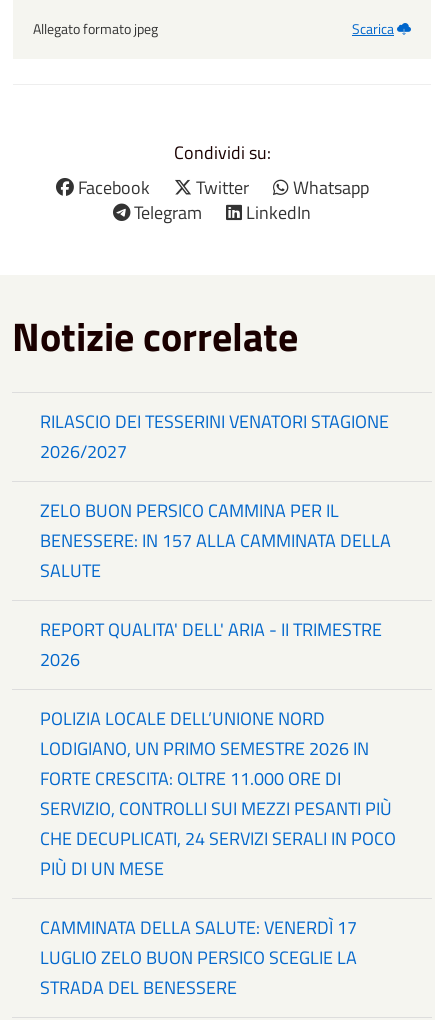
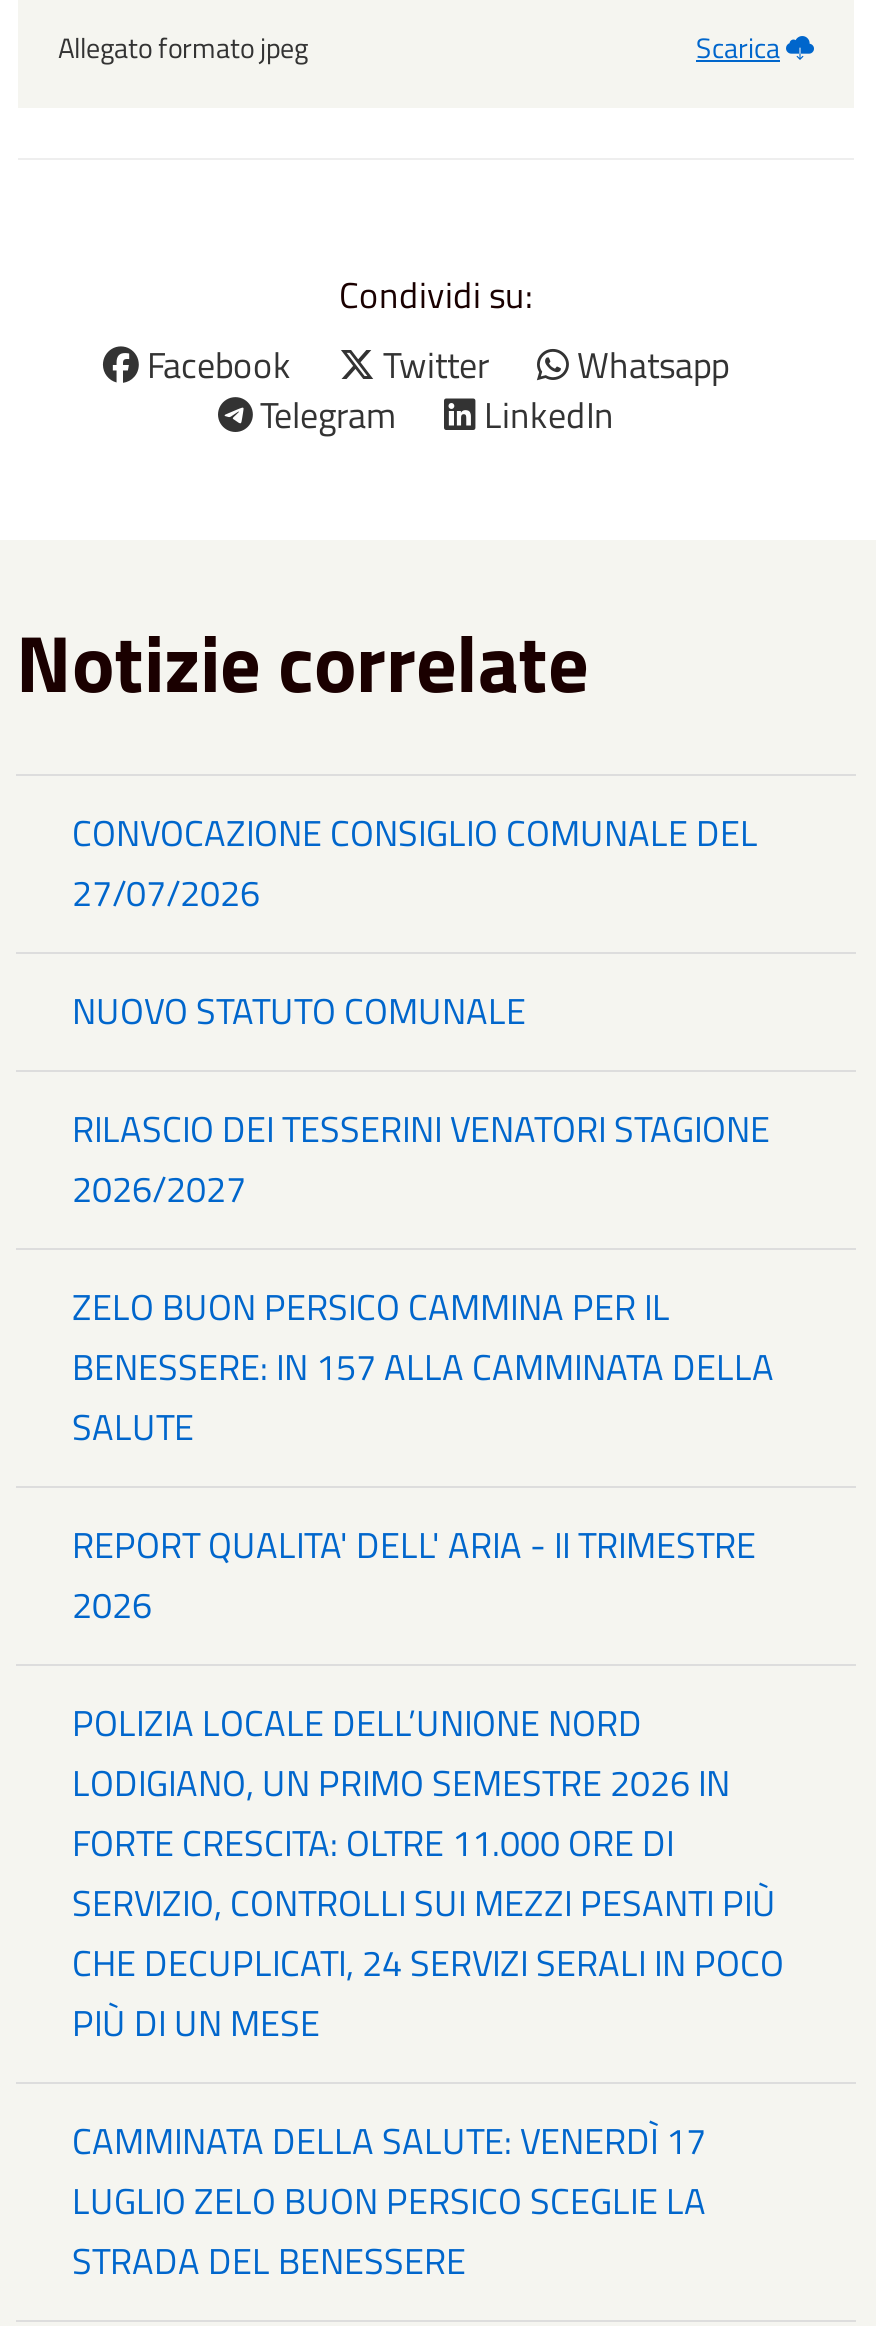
+ CONVOCAZIONE CONSIGLIO COMUNALE DEL
+ 27/07/2026
+ NUOVO STATUTO COMUNALE
